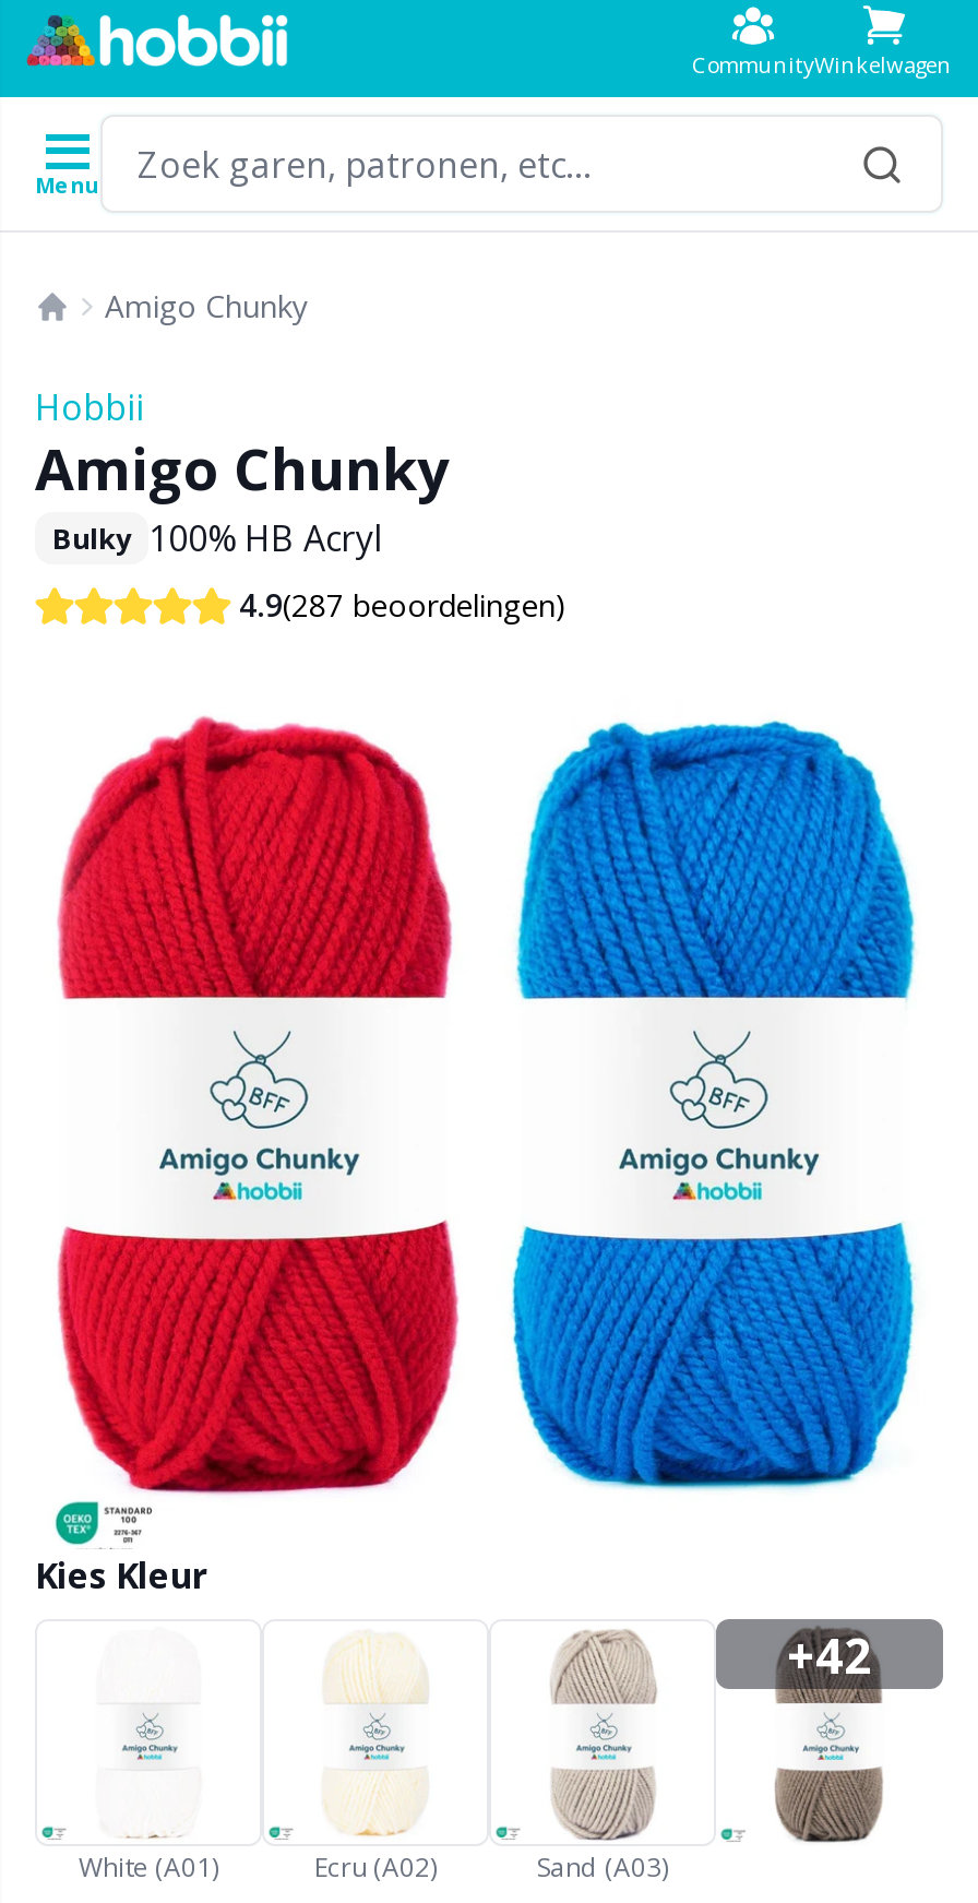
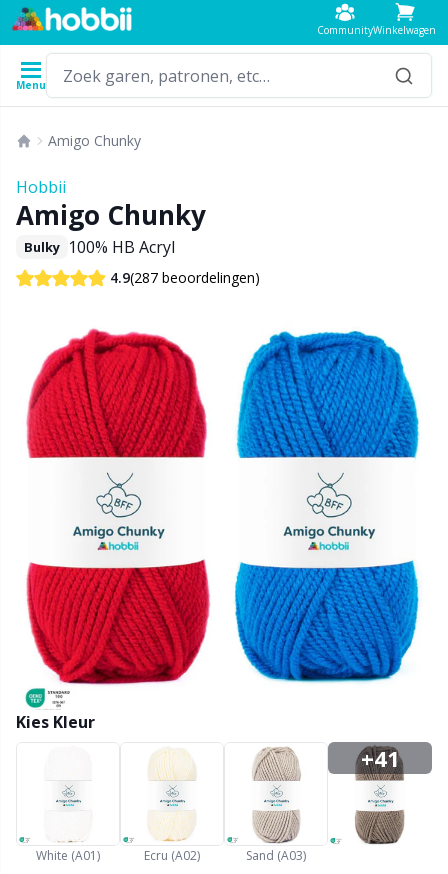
- +42
+ +41
